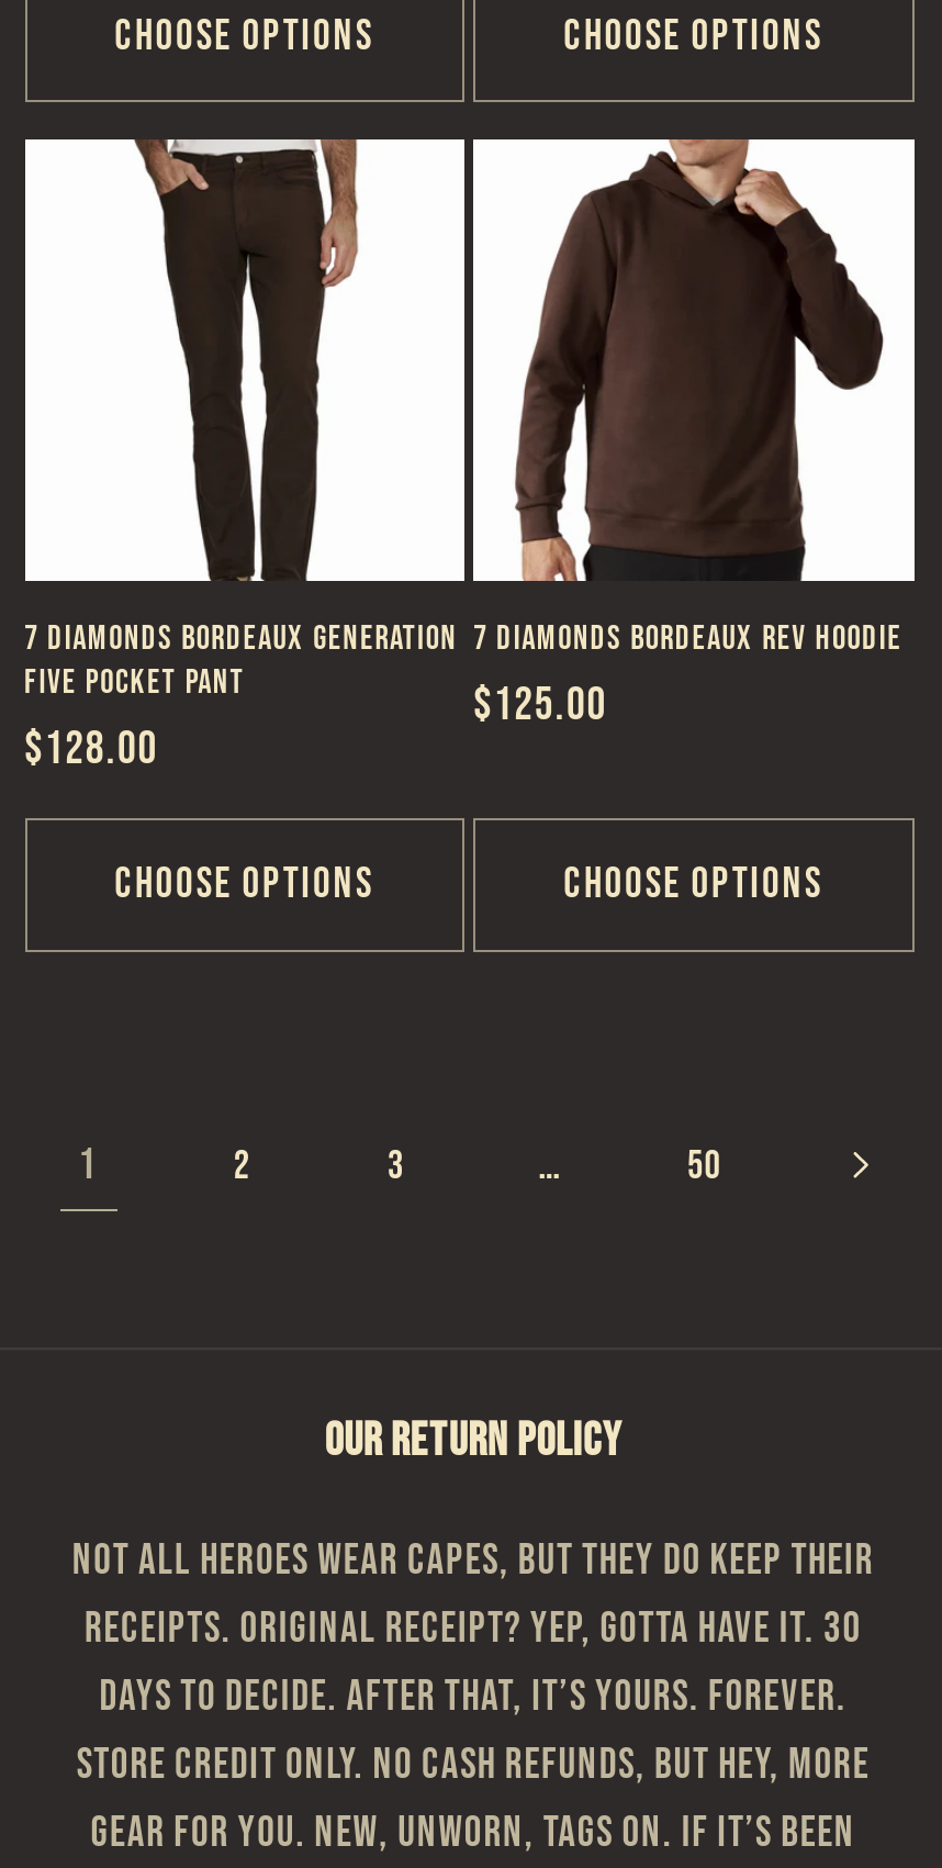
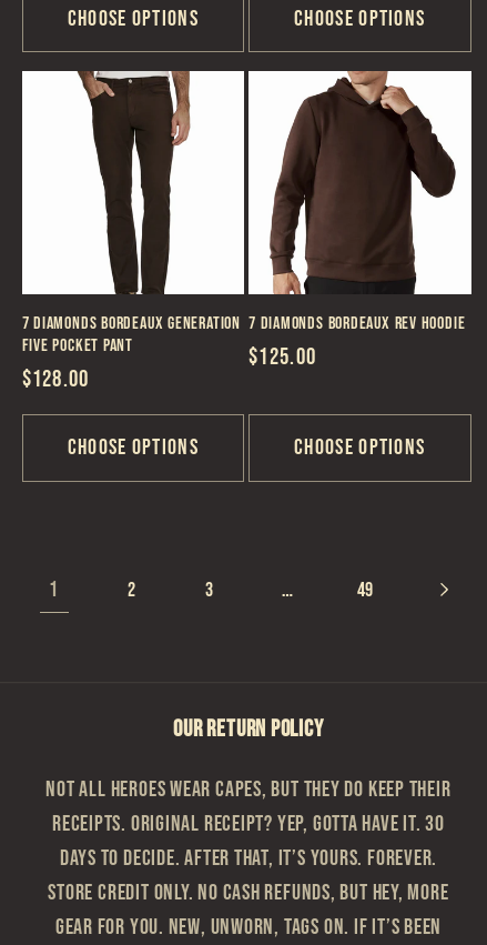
- 50
+ 49
